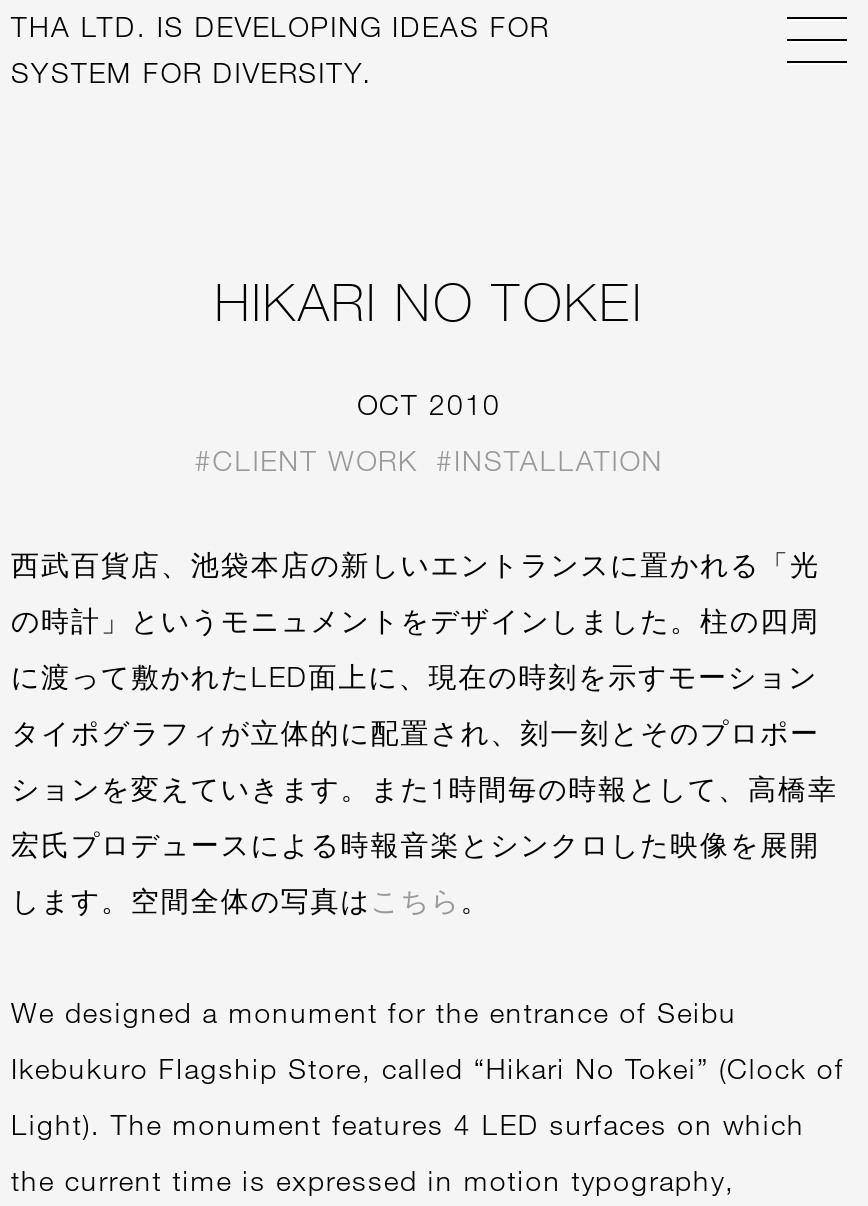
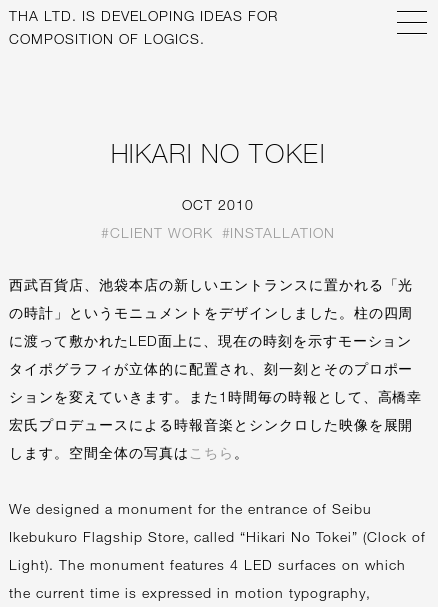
- SYSTEM FOR DIVERSITY.
+ COMPOSITION OF LOGICS.
